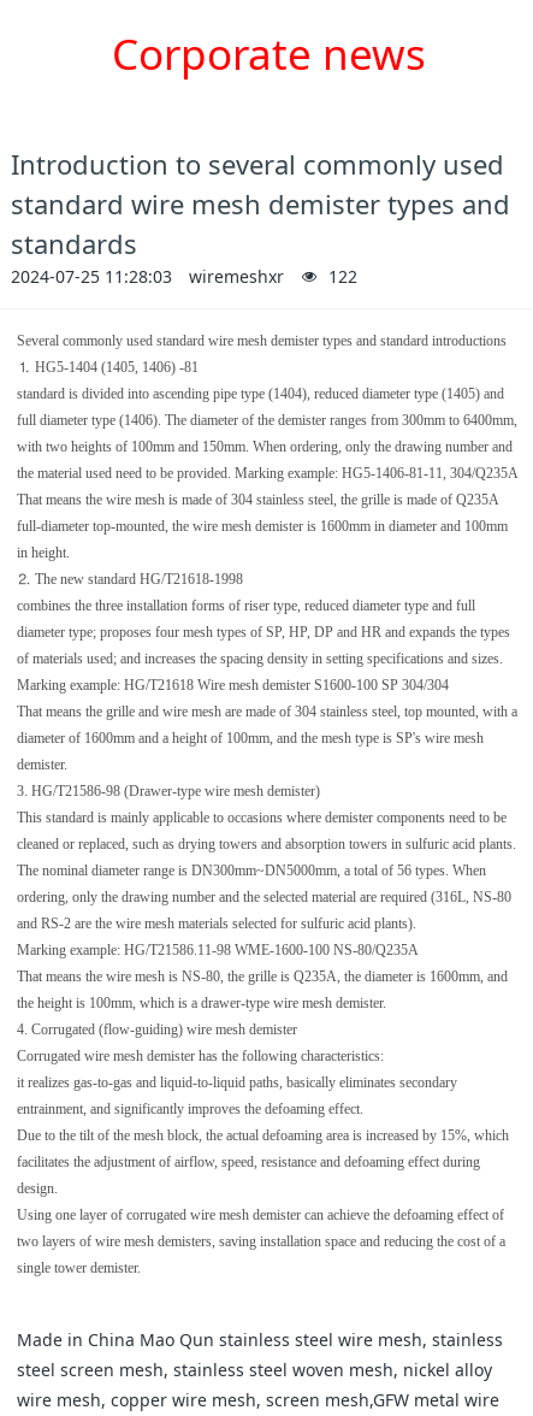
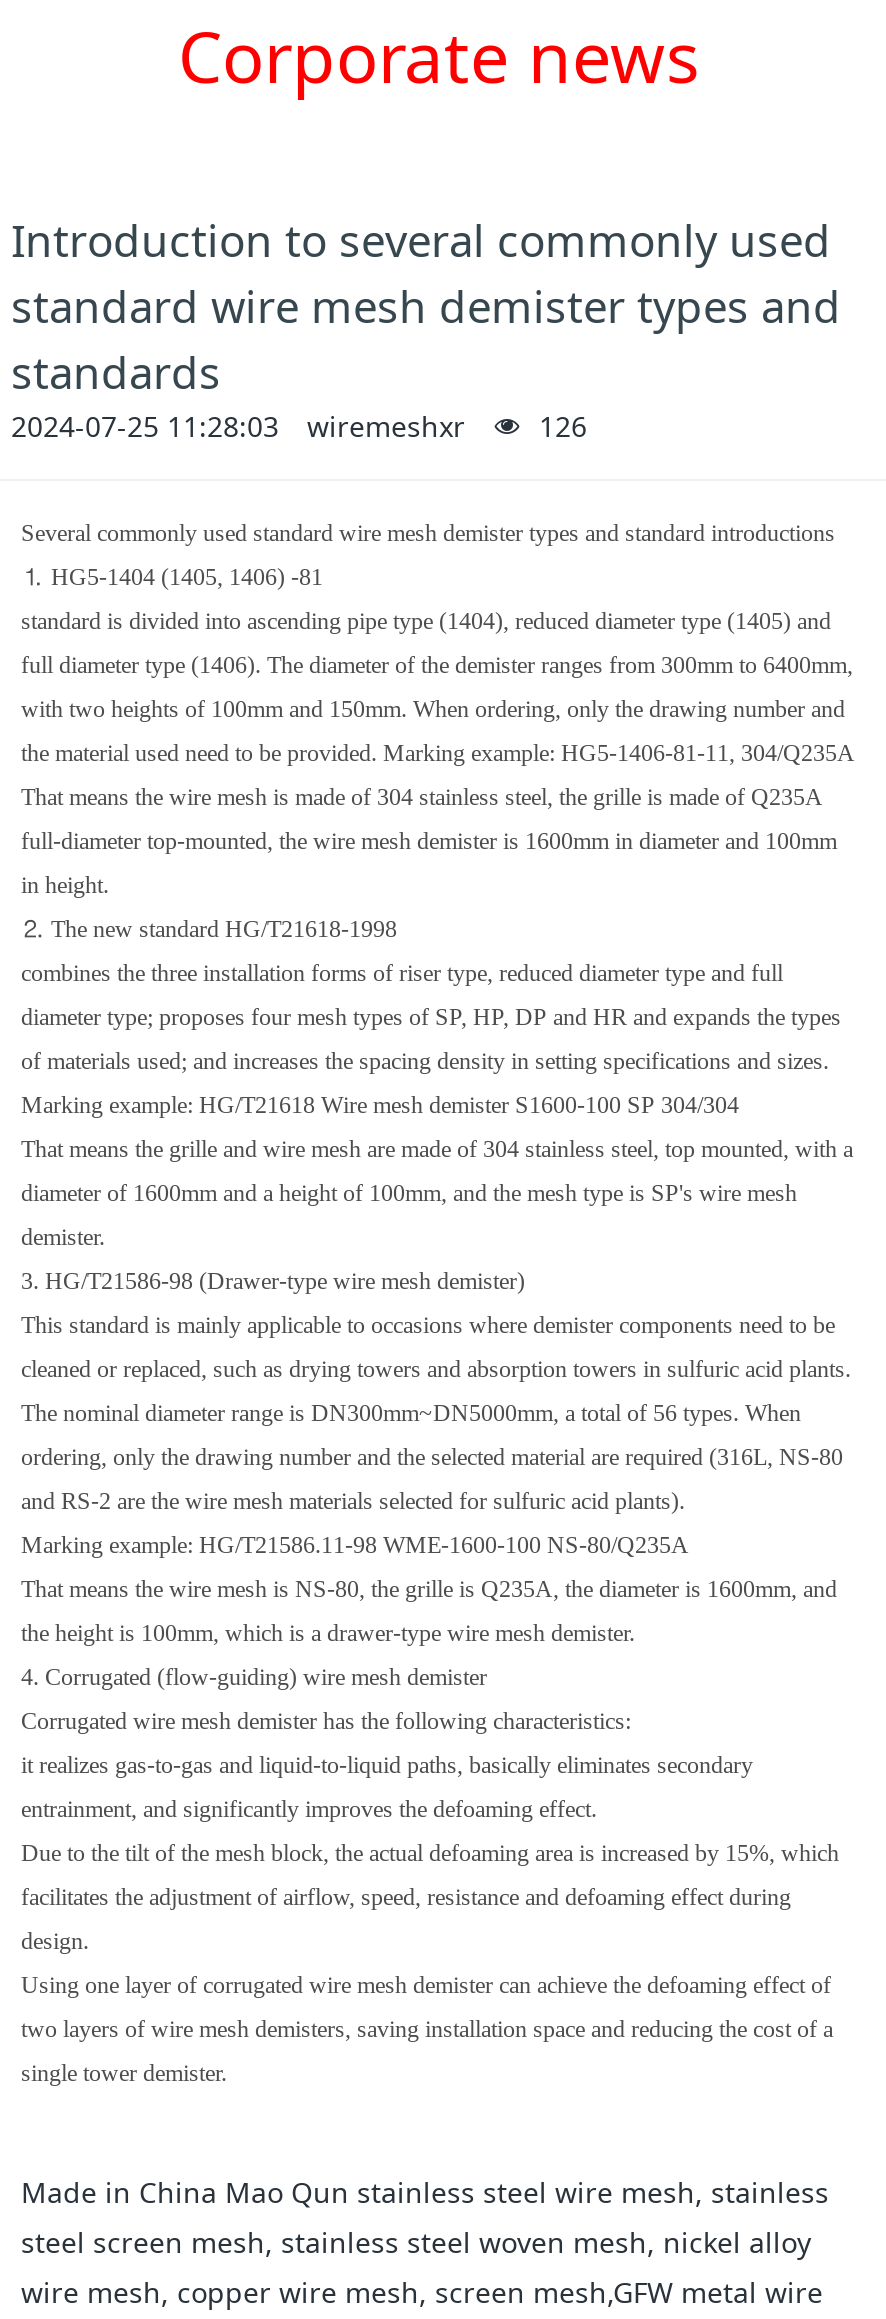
- 2024-07-25 11:28:03 wiremeshxr 122
+ 2024-07-25 11:28:03 wiremeshxr 126
